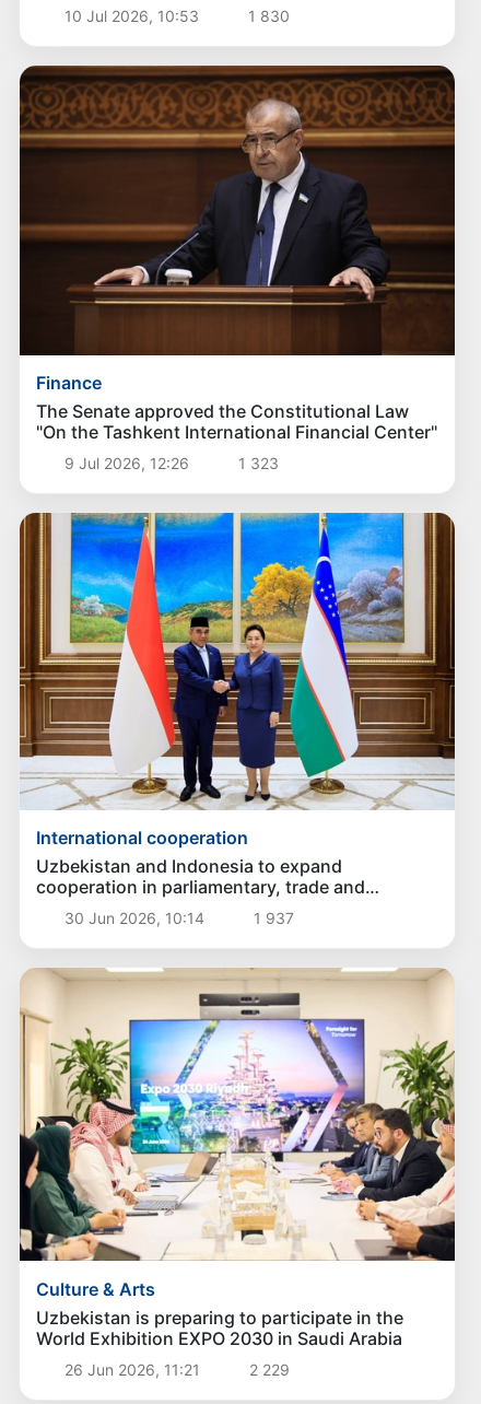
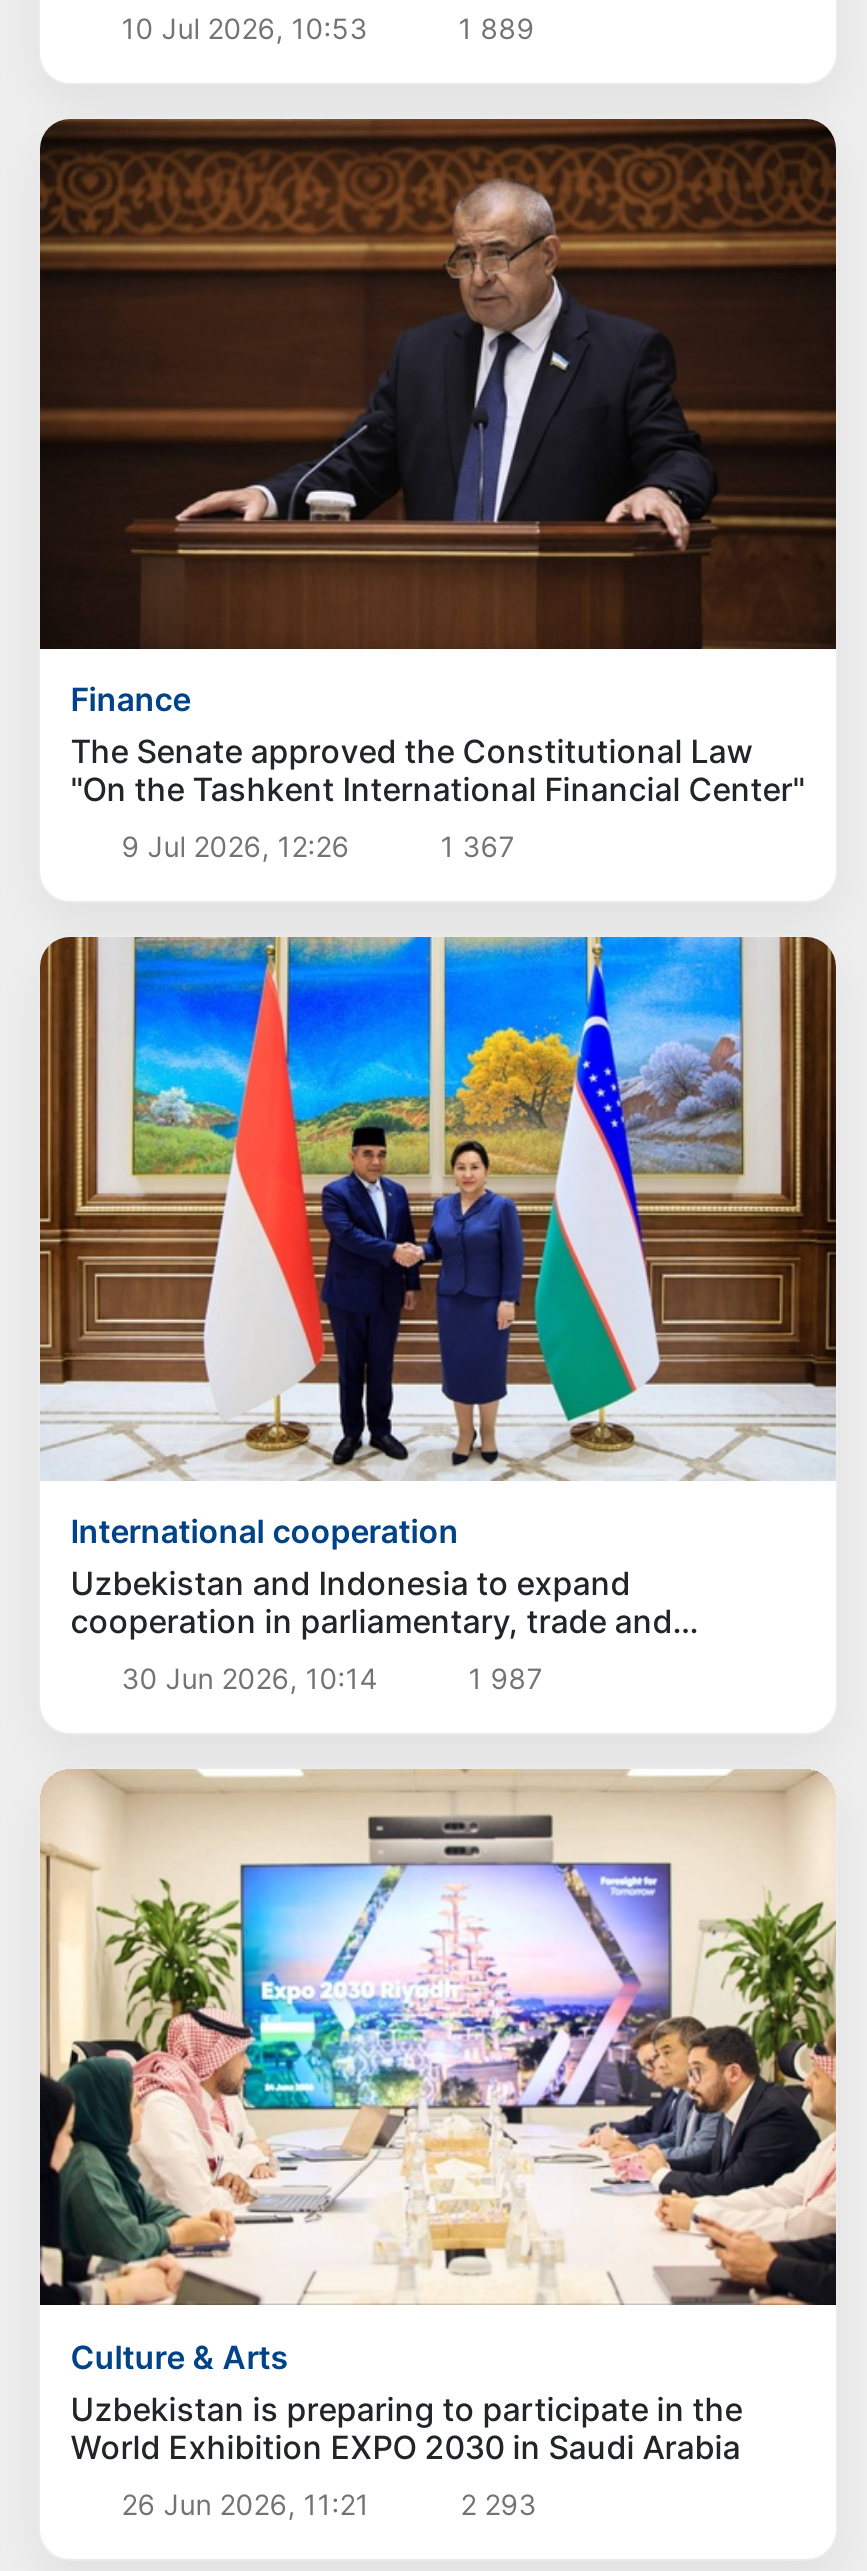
- 1 830
+ 1 889

- 1 323
+ 1 367

- 1 937
+ 1 987

- 2 229
+ 2 293
